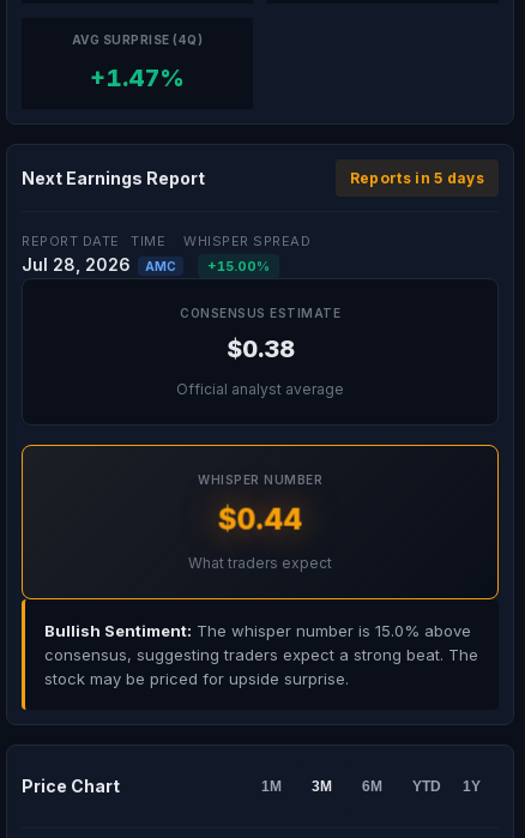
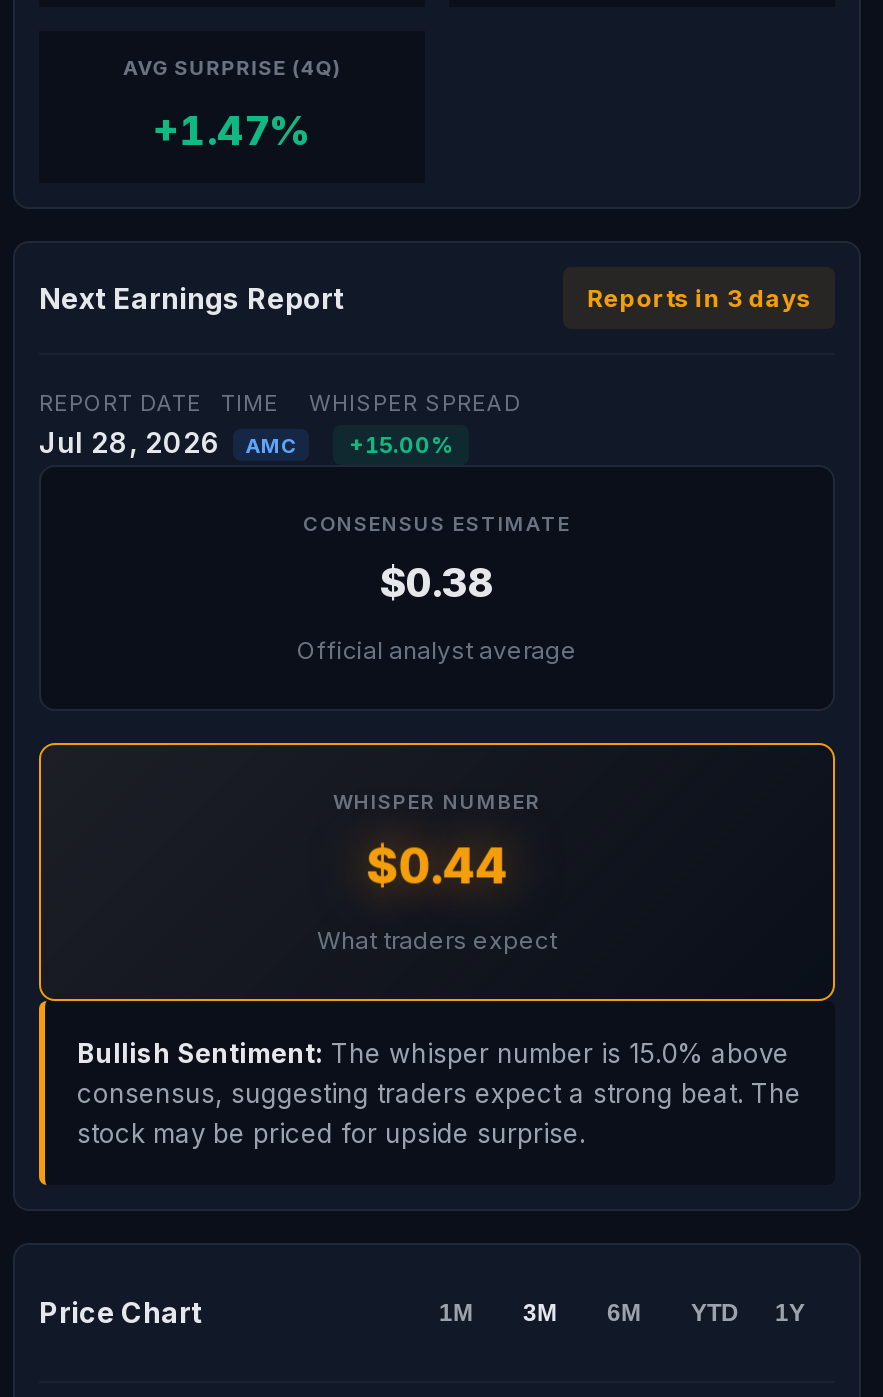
- Reports in 5 days
+ Reports in 3 days
